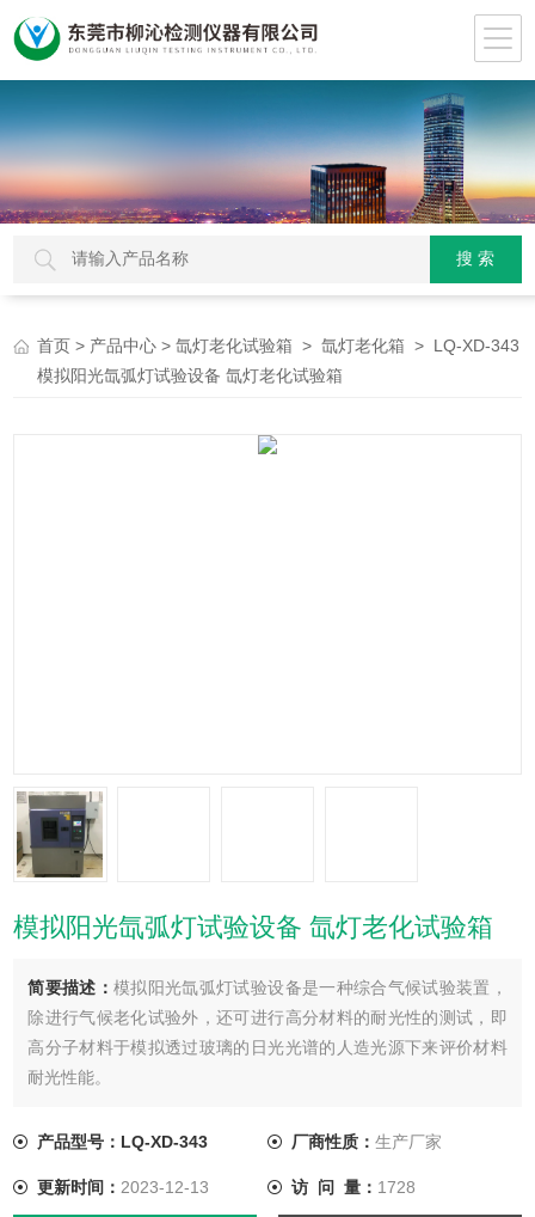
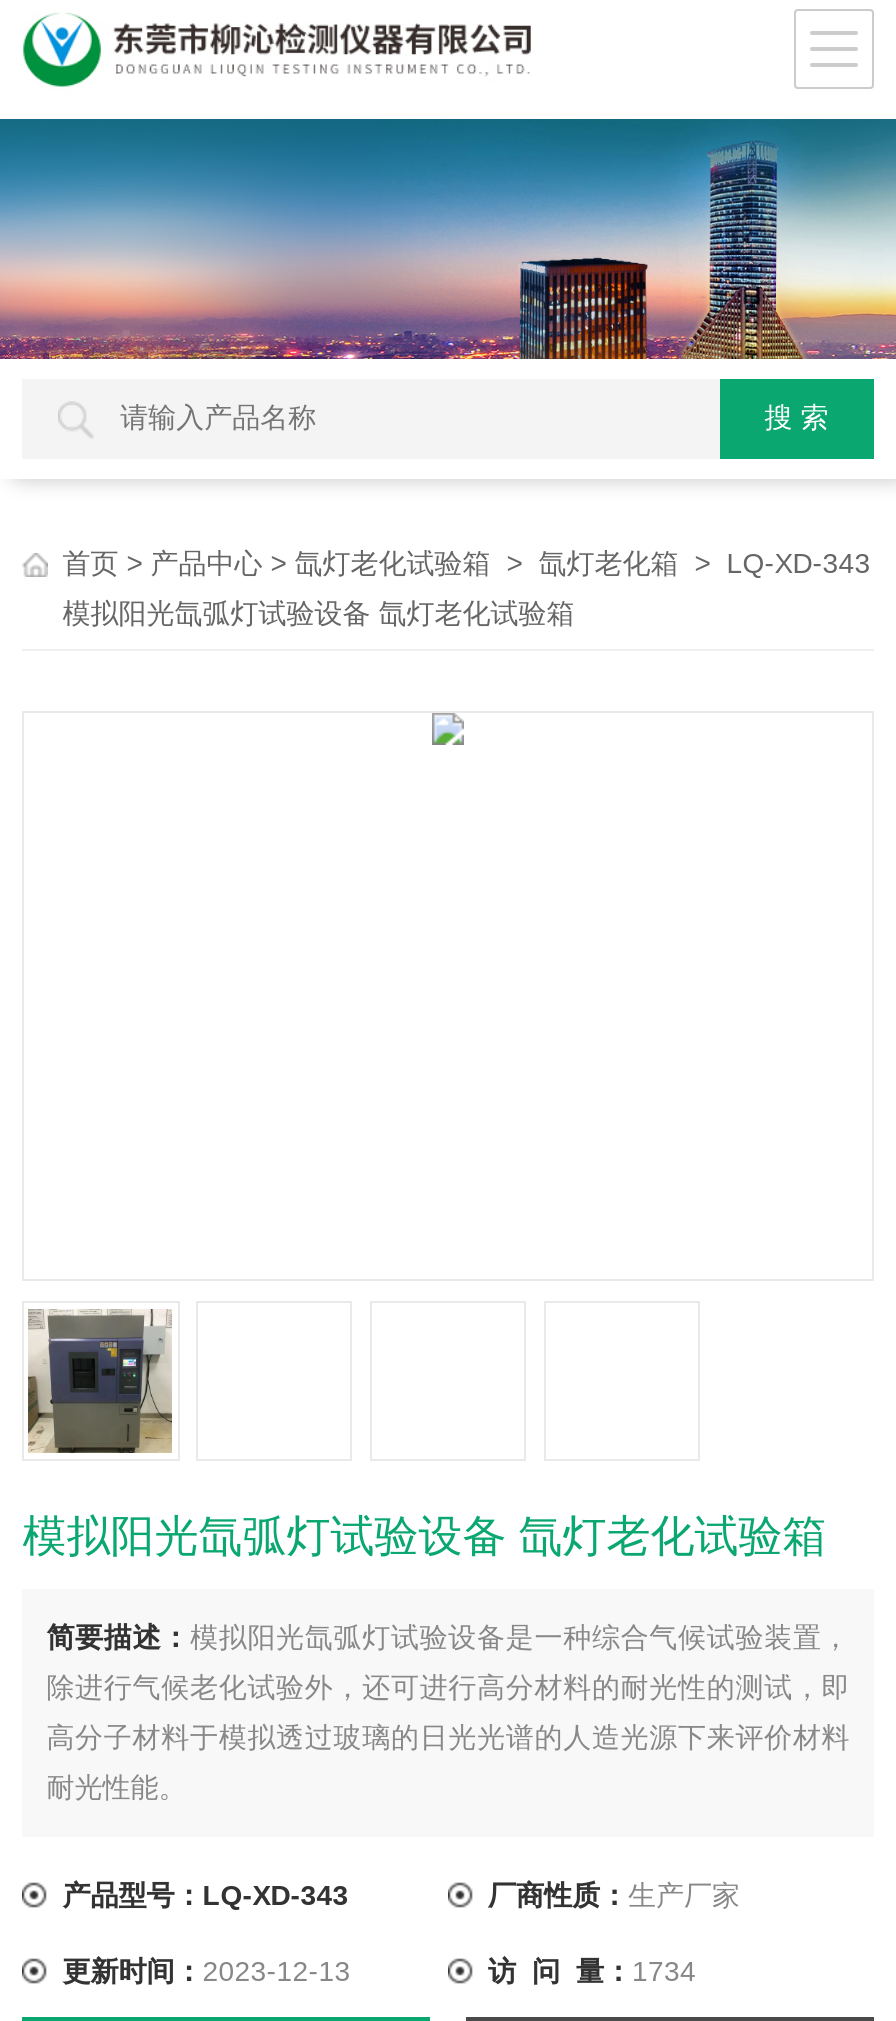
- 访 问 量：1728
+ 访 问 量：1734
